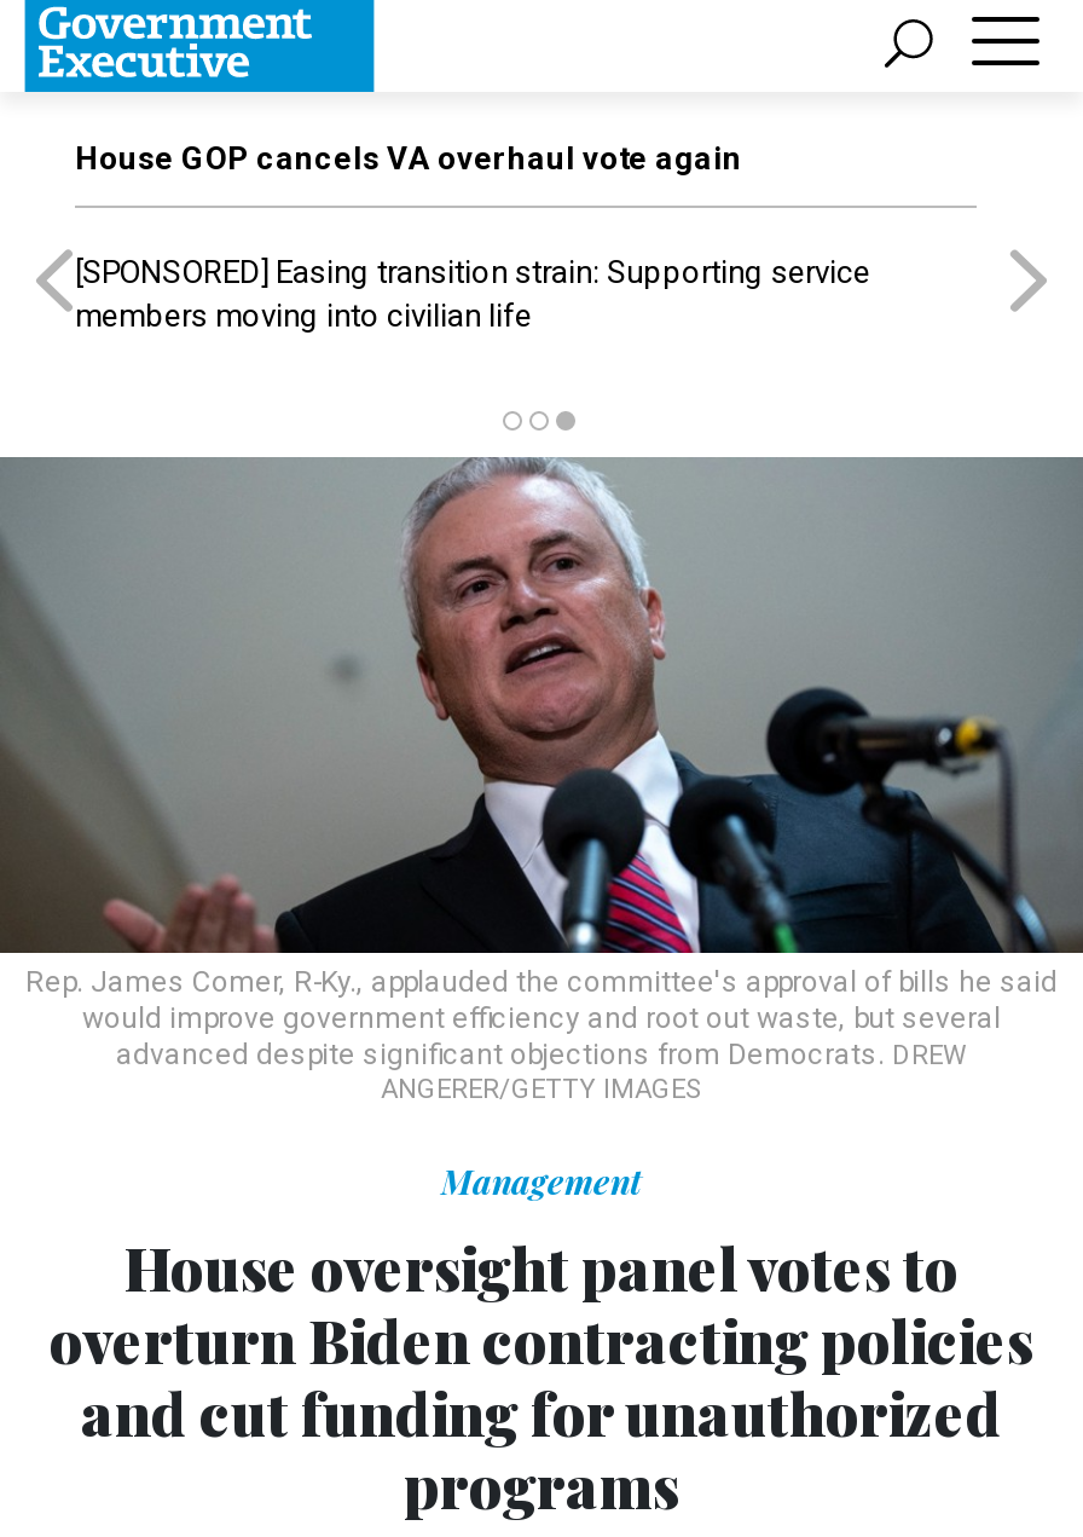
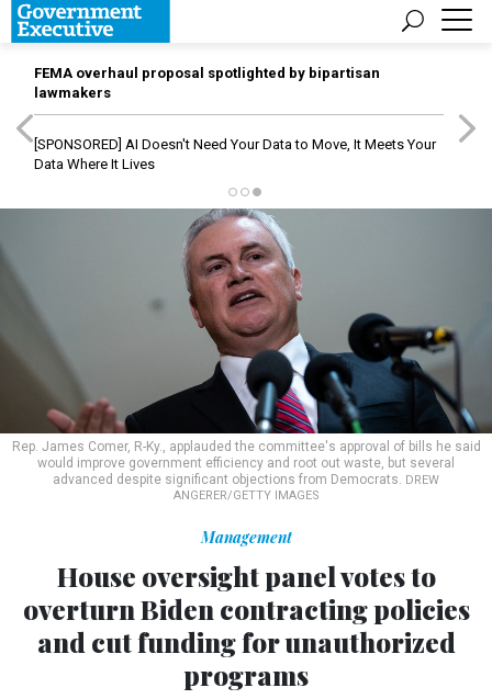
- House GOP cancels VA overhaul vote again
+ FEMA overhaul proposal spotlighted by bipartisan
+ lawmakers

- [SPONSORED] Easing transition strain: Supporting service
- members moving into civilian life
+ [SPONSORED] AI Doesn't Need Your Data to Move, It Meets Your
+ Data Where It Lives
